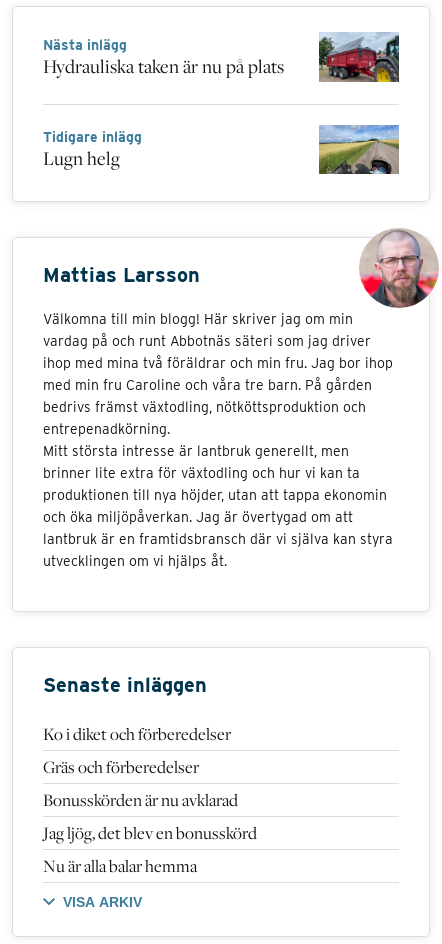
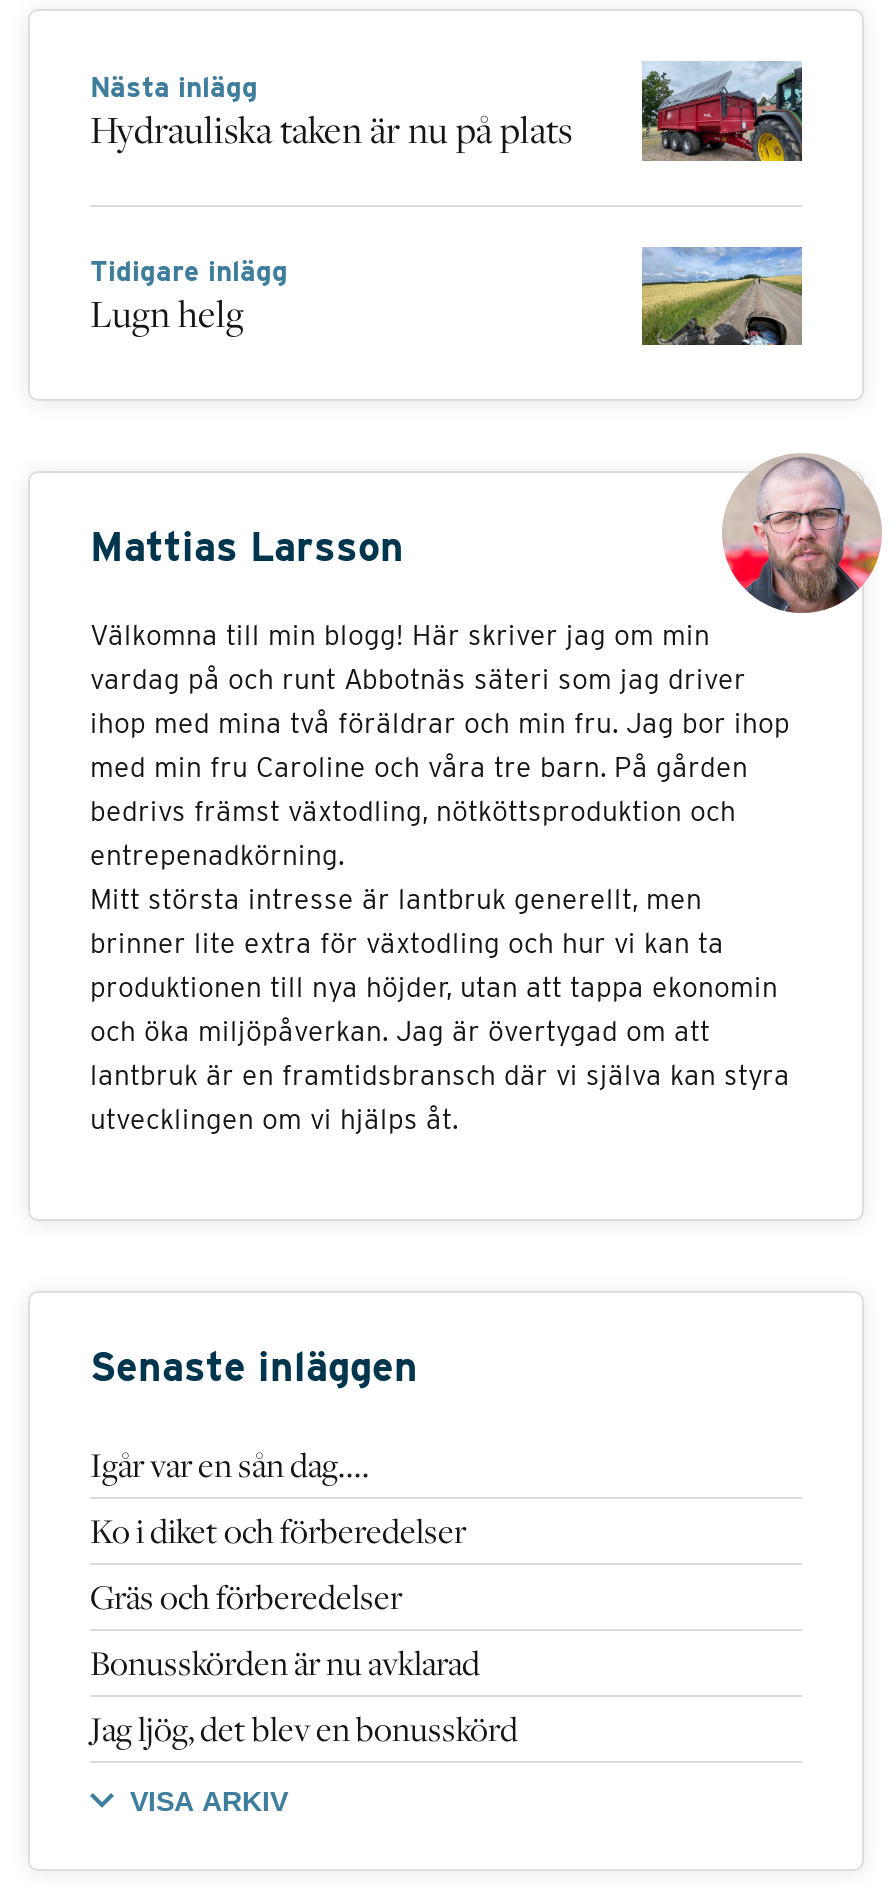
+ Igår var en sån dag....

moved down: Ko i diket och förberedelser | Gräs och förberedelser | Bonusskörden är nu avklarad | Jag ljög, det blev en bonusskörd

- Nu är alla balar hemma
